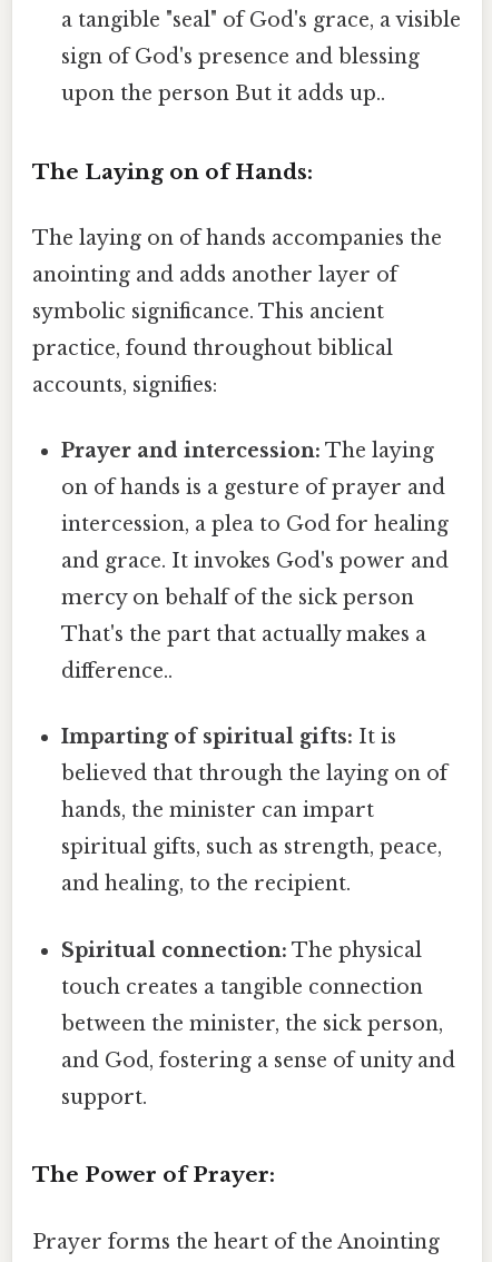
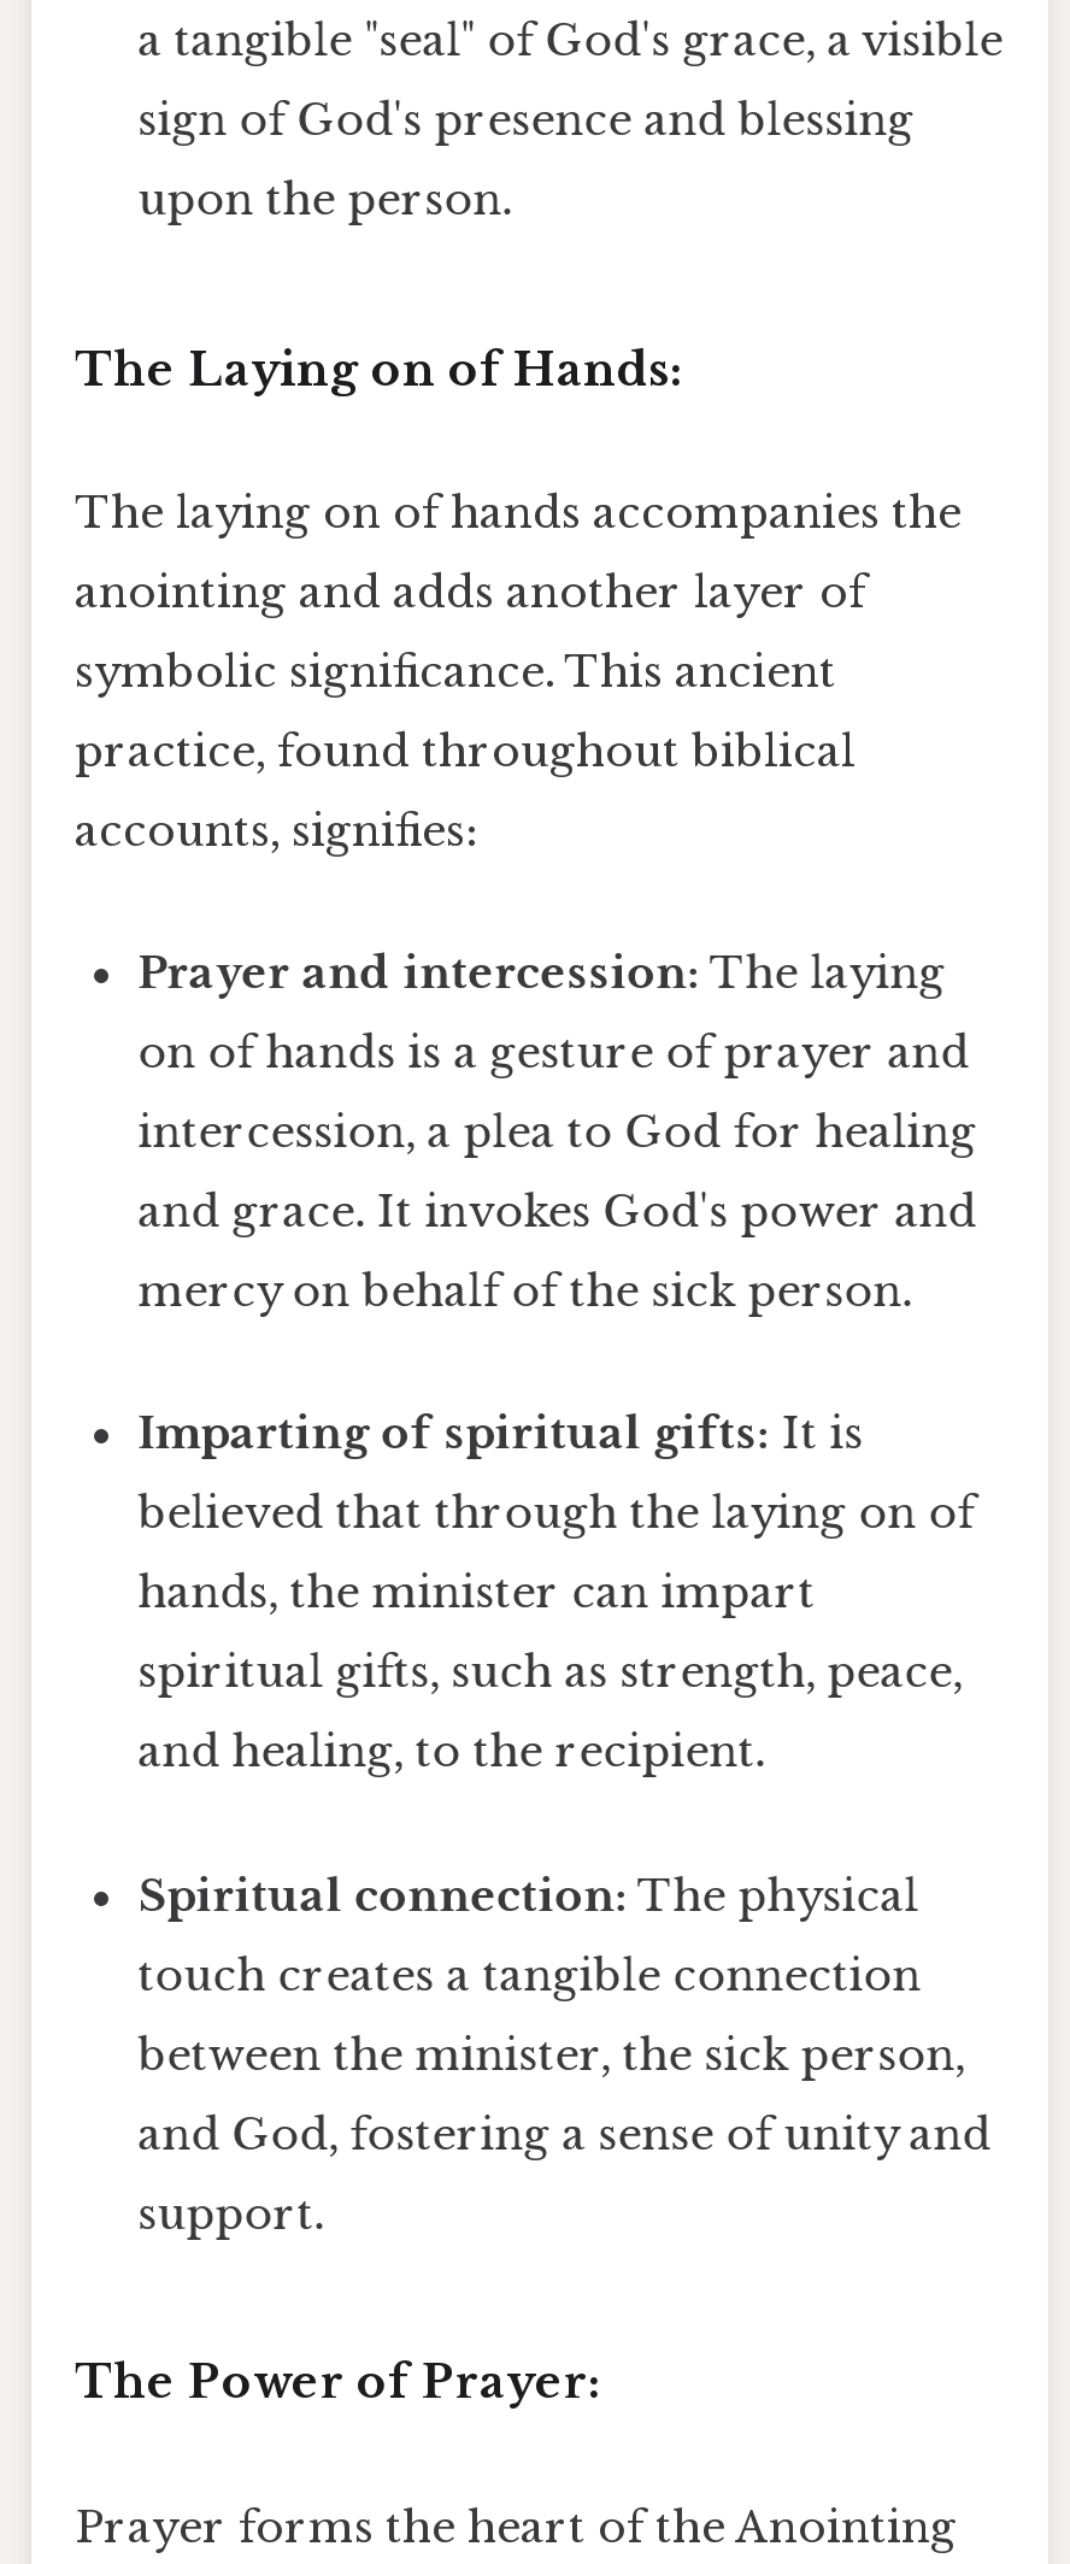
- upon the person But it adds up..
+ upon the person.

- mercy on behalf of the sick person
- That's the part that actually makes a
- difference..
+ mercy on behalf of the sick person.
